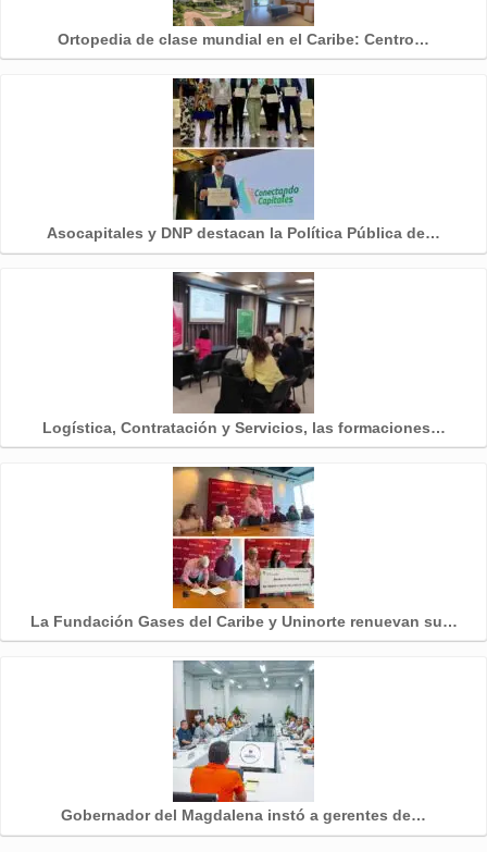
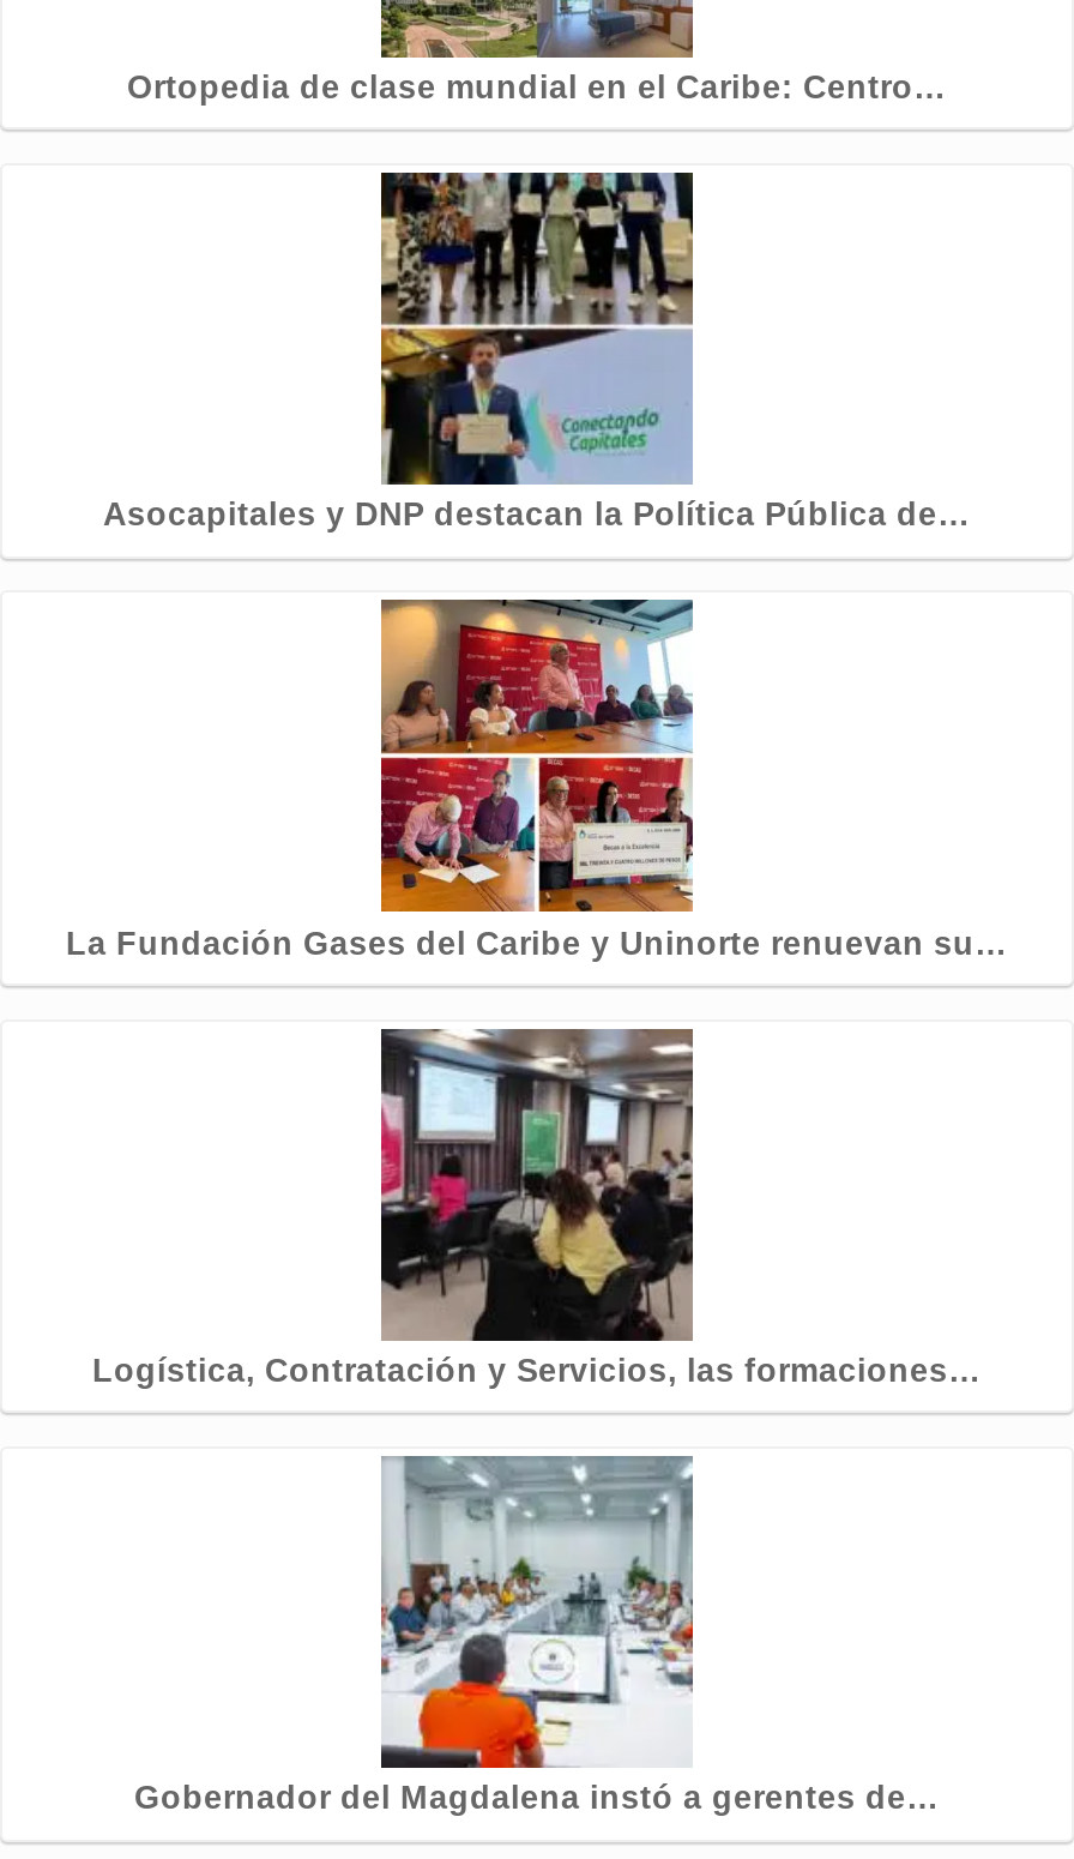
moved down: [image] | Logística, Contratación y Servicios, las formaciones…

moved up: [image] | La Fundación Gases del Caribe y Uninorte renuevan su…
